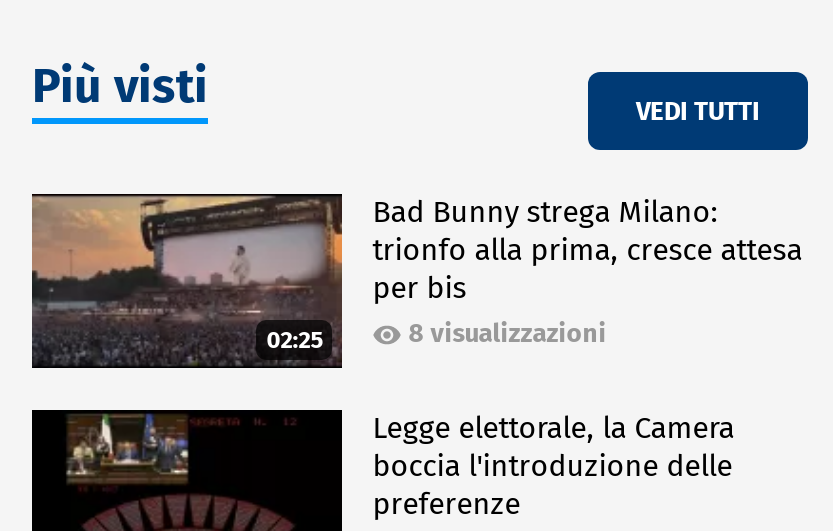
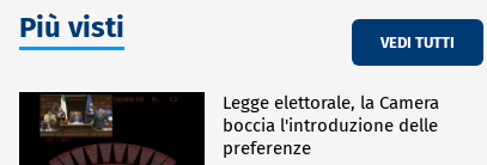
- [image]
- 02:25

- Bad Bunny strega Milano:
- trionfo alla prima, cresce attesa
- per bis
- 8 visualizzazioni
